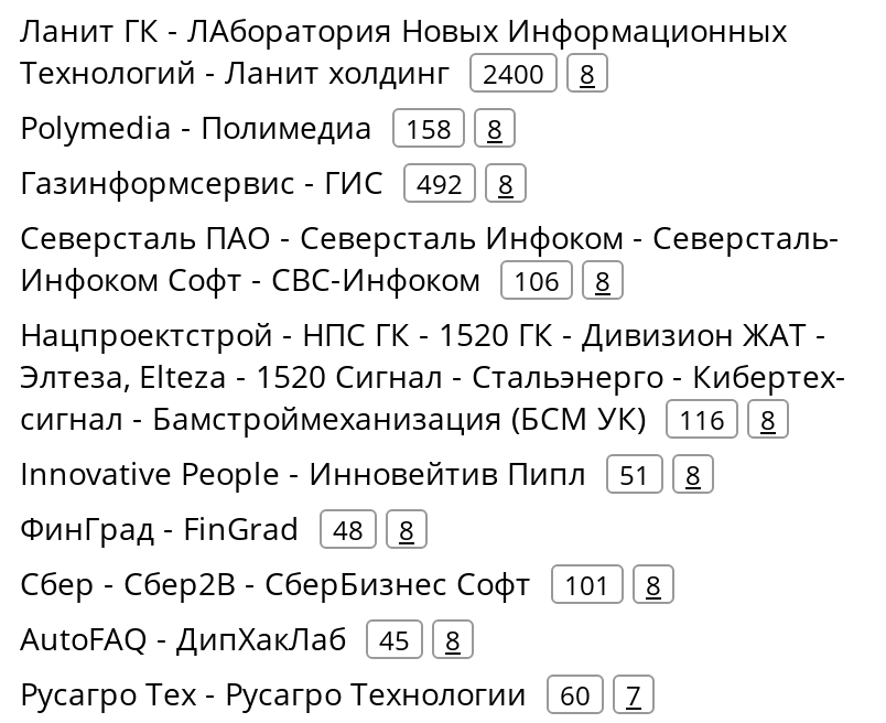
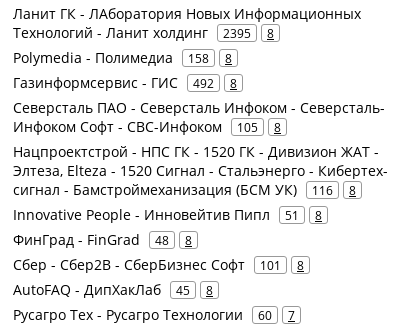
- Технологий - Ланит холдинг 2400 8
+ Технологий - Ланит холдинг 2395 8

- Инфоком Софт - СВС-Инфоком 106 8
+ Инфоком Софт - СВС-Инфоком 105 8
